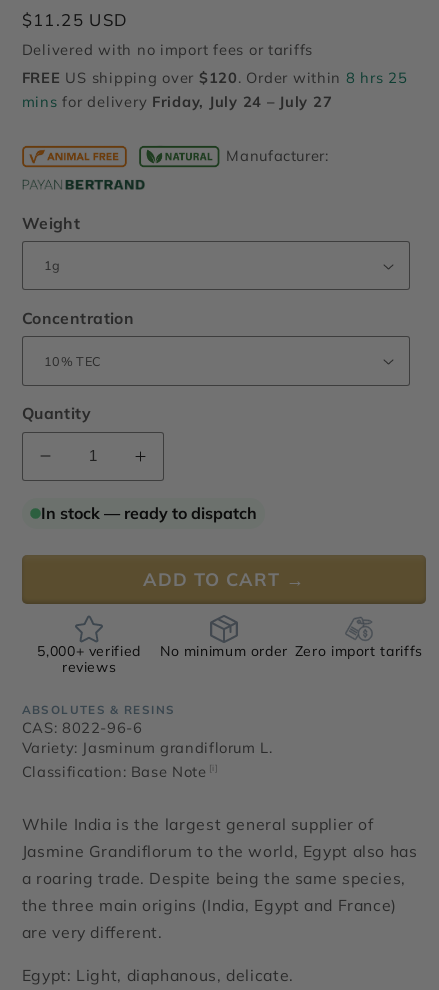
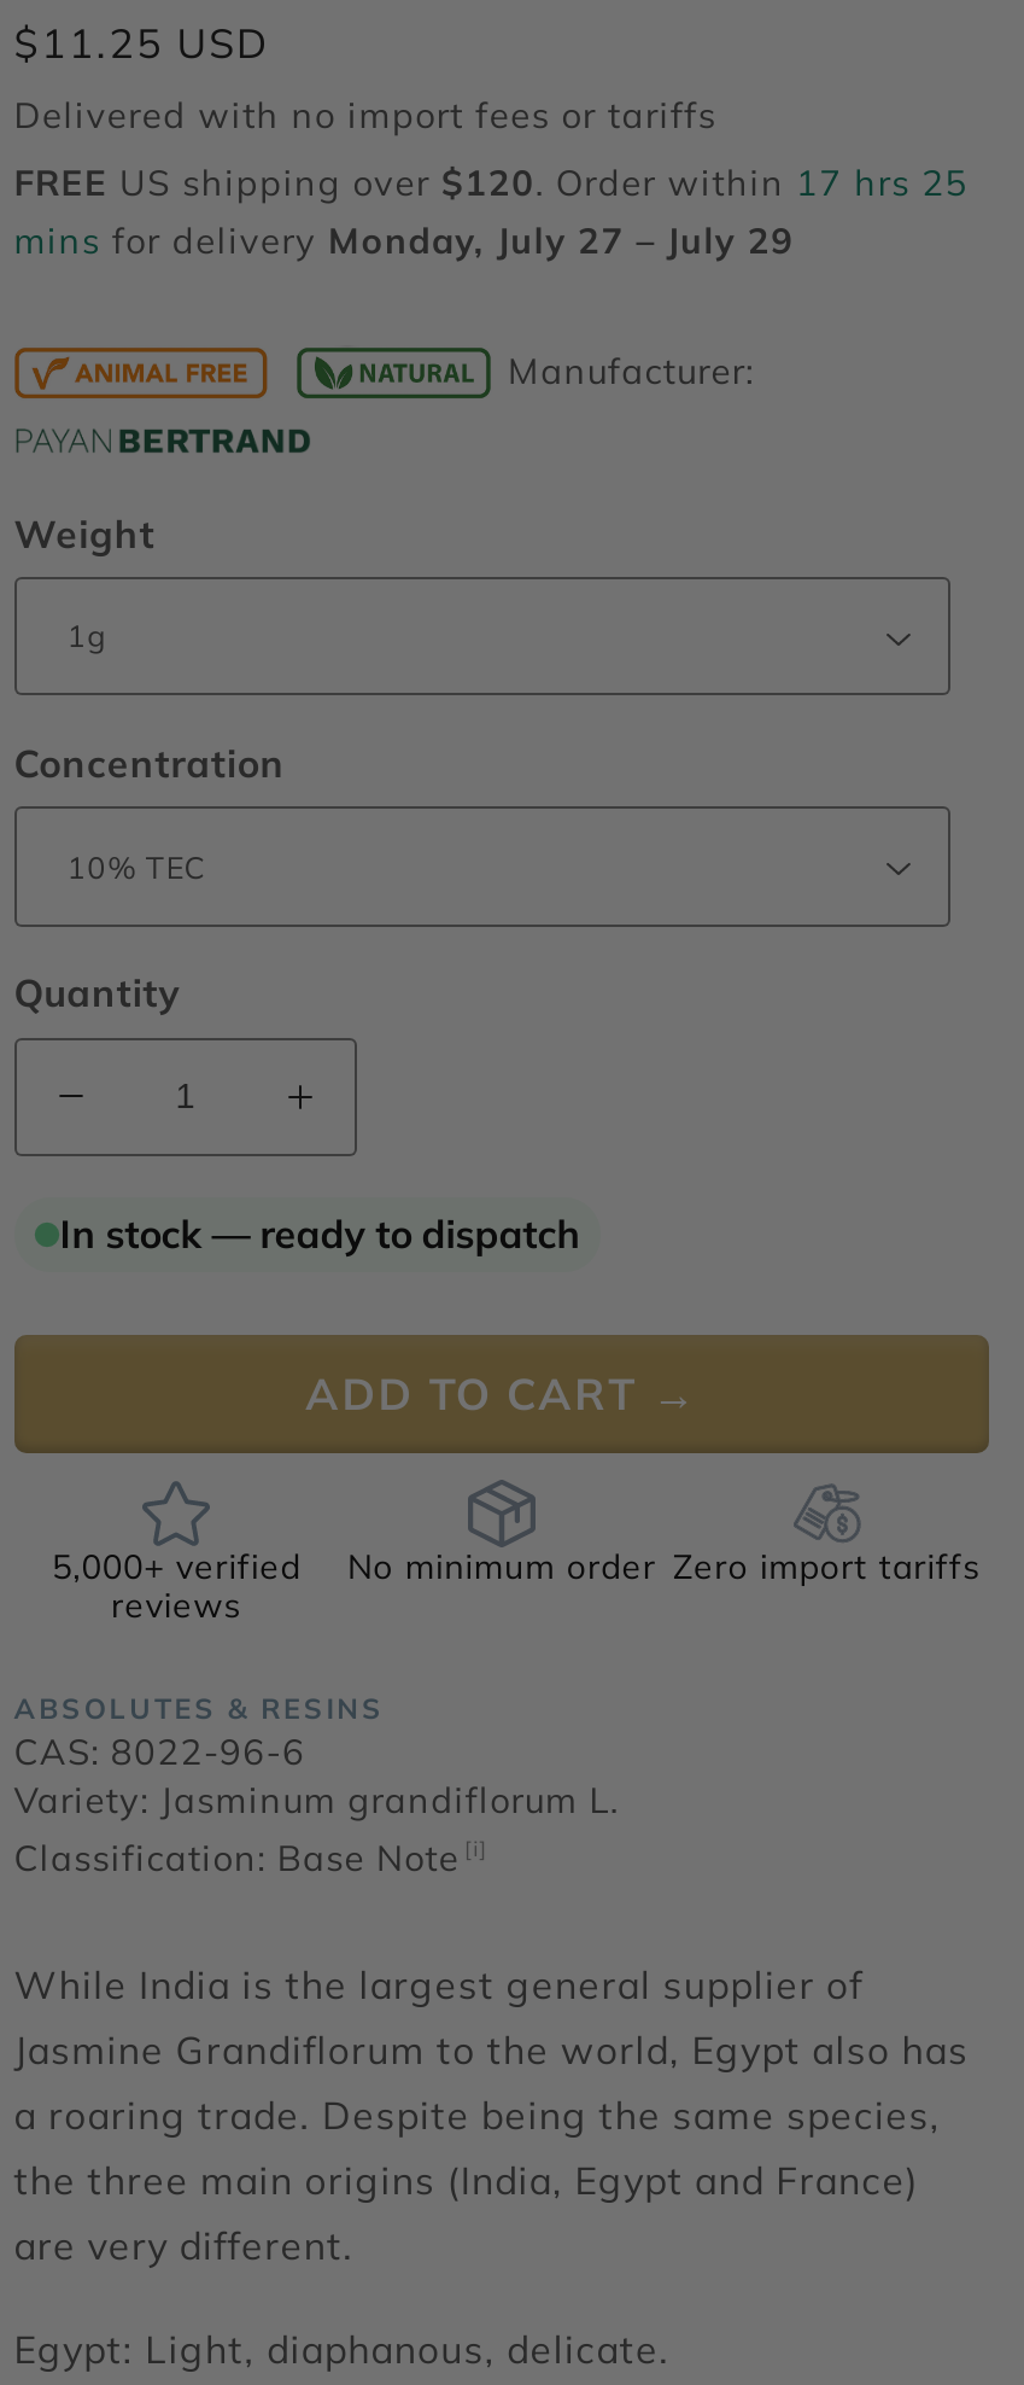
- FREE US shipping over $120. Order within 8 hrs 25
+ FREE US shipping over $120. Order within 17 hrs 25

- mins for delivery Friday, July 24 – July 27
+ mins for delivery Monday, July 27 – July 29
